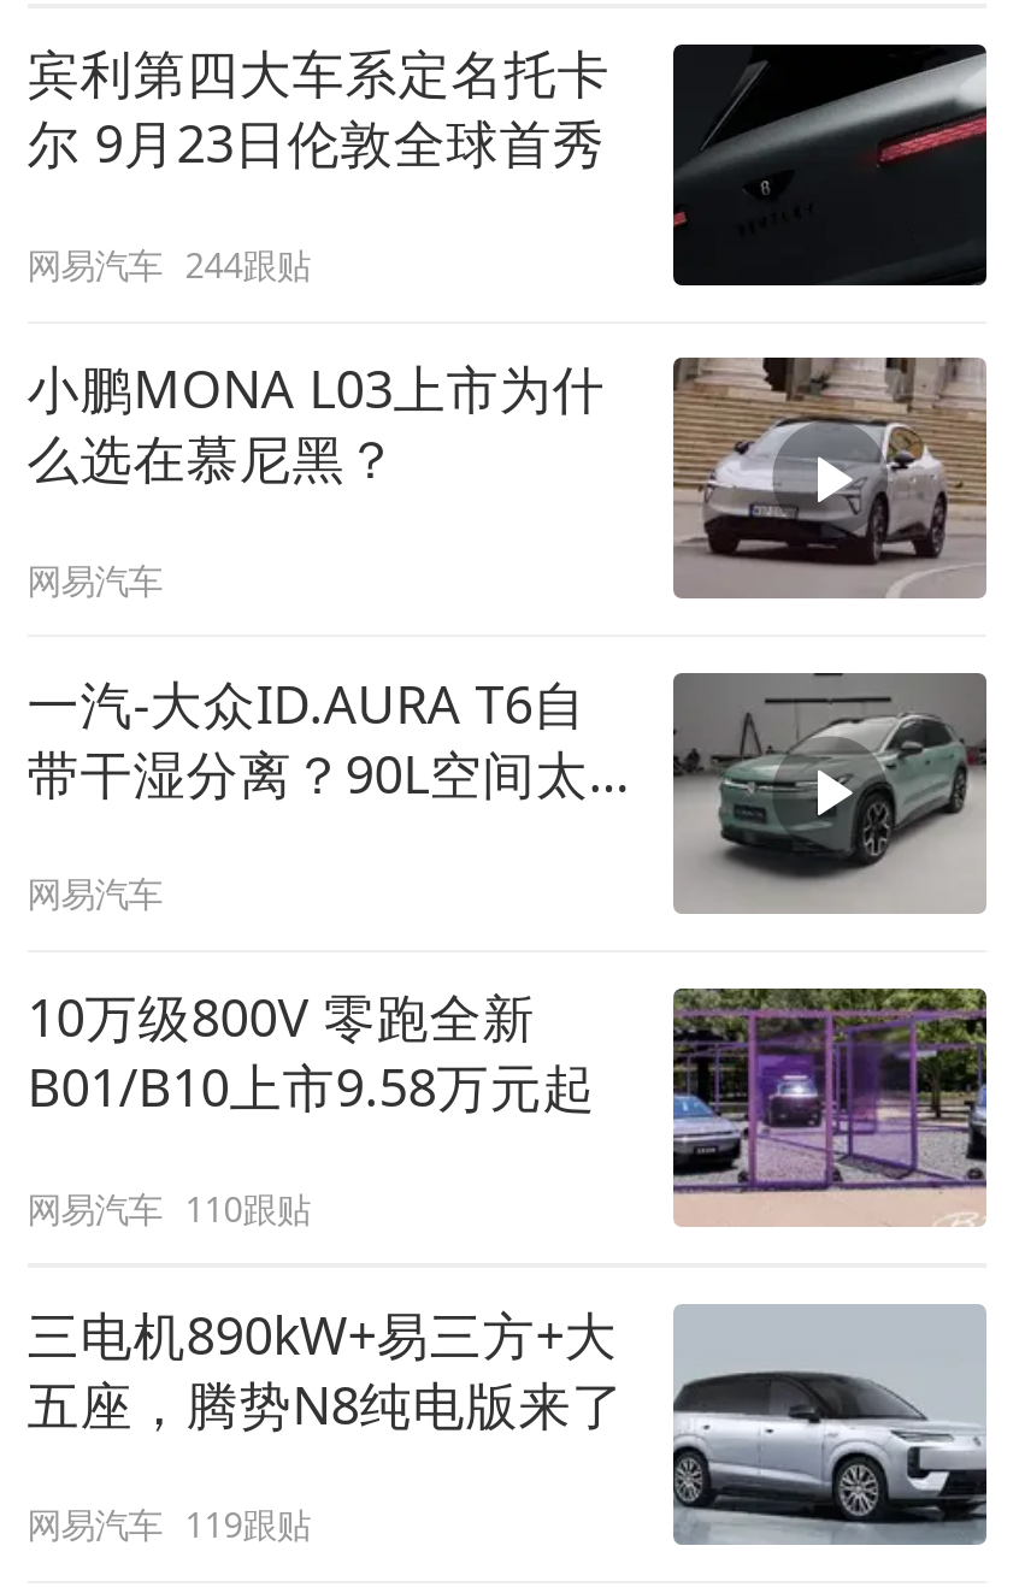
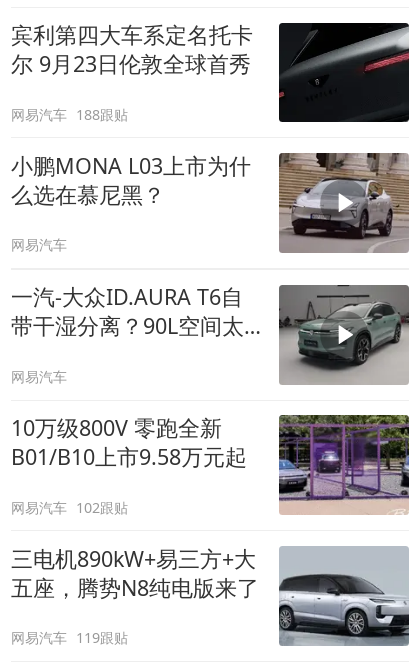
- 网易汽车 244跟贴
+ 网易汽车 188跟贴

- 网易汽车 110跟贴
+ 网易汽车 102跟贴
